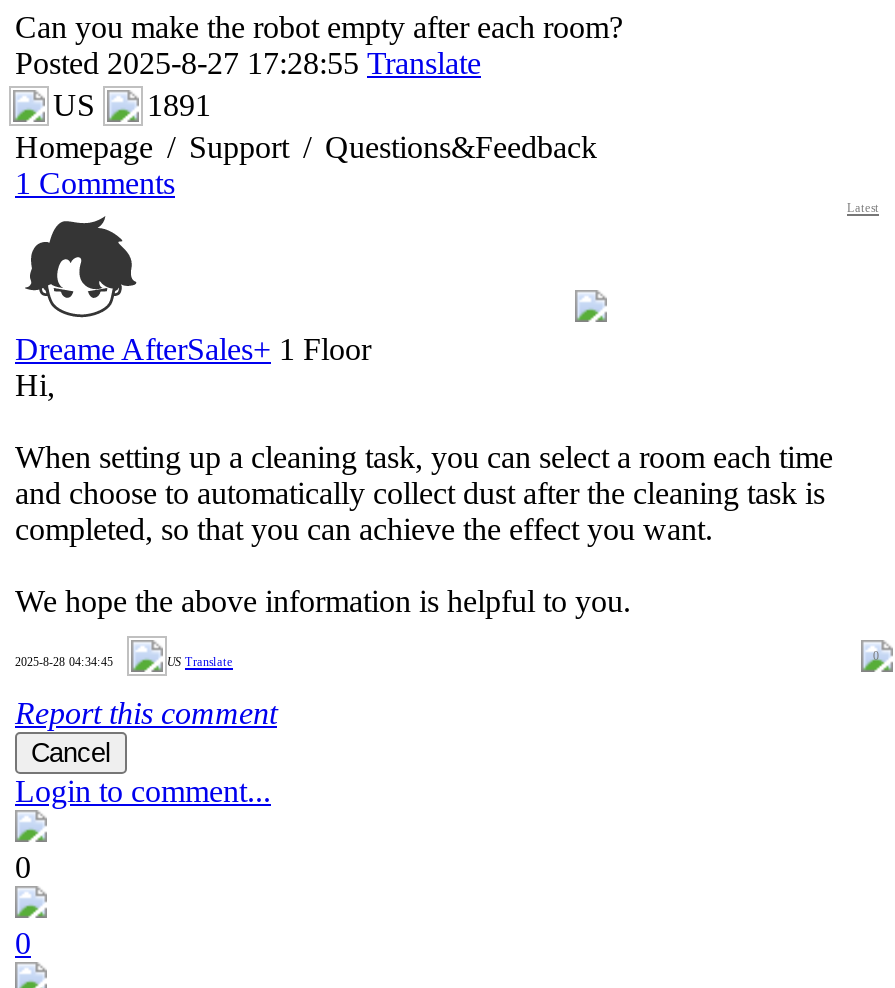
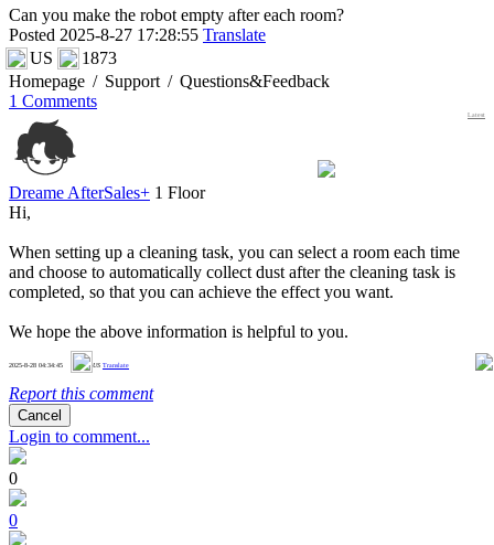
- US 1891
+ US 1873
